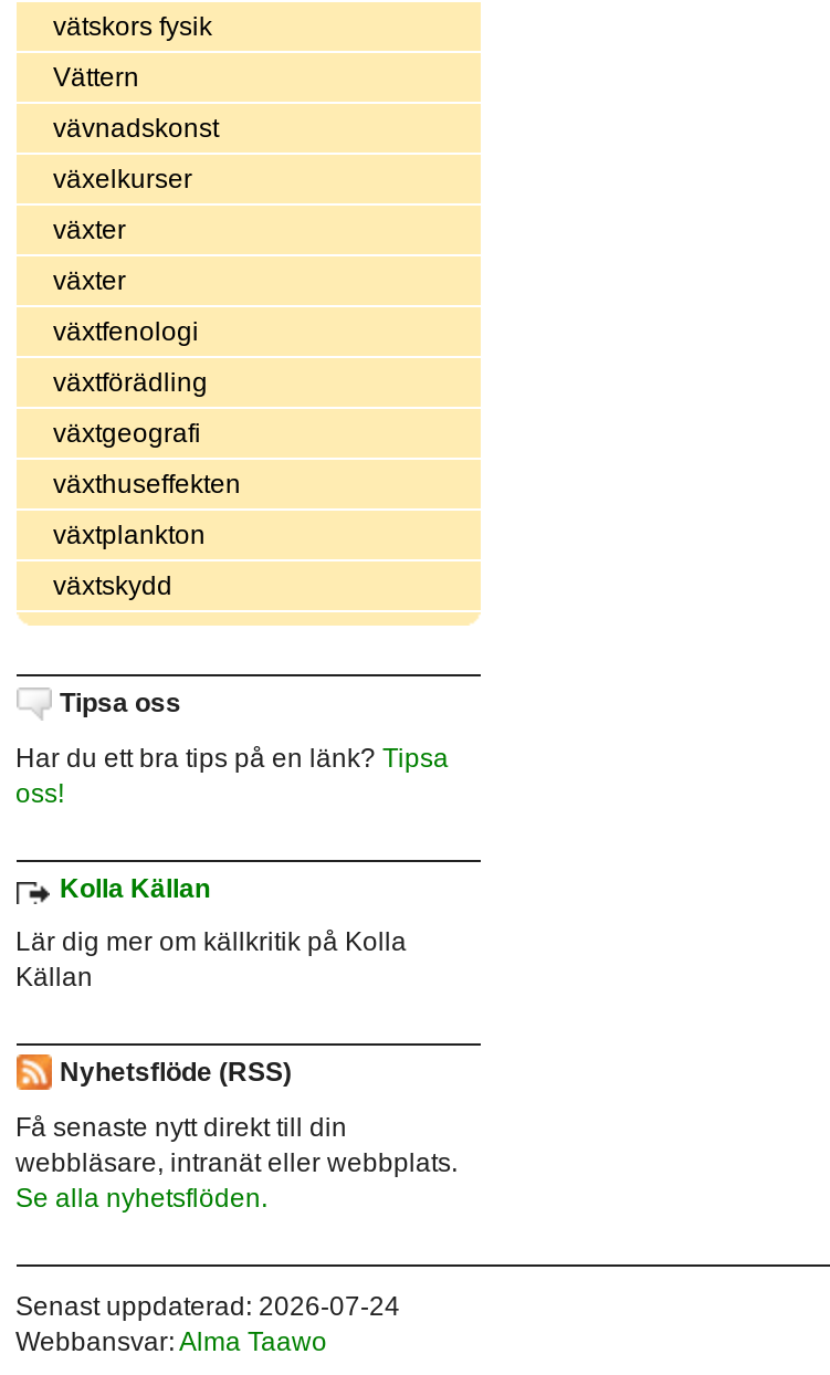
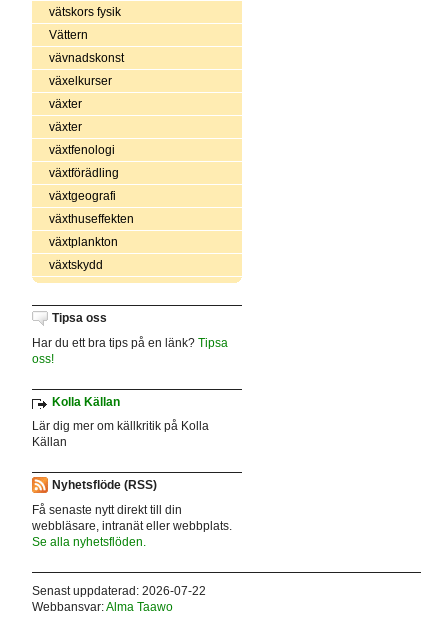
- Senast uppdaterad: 2026-07-24
+ Senast uppdaterad: 2026-07-22
